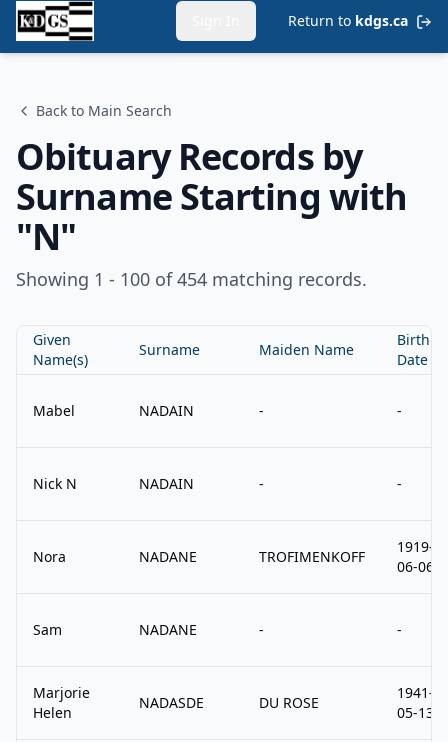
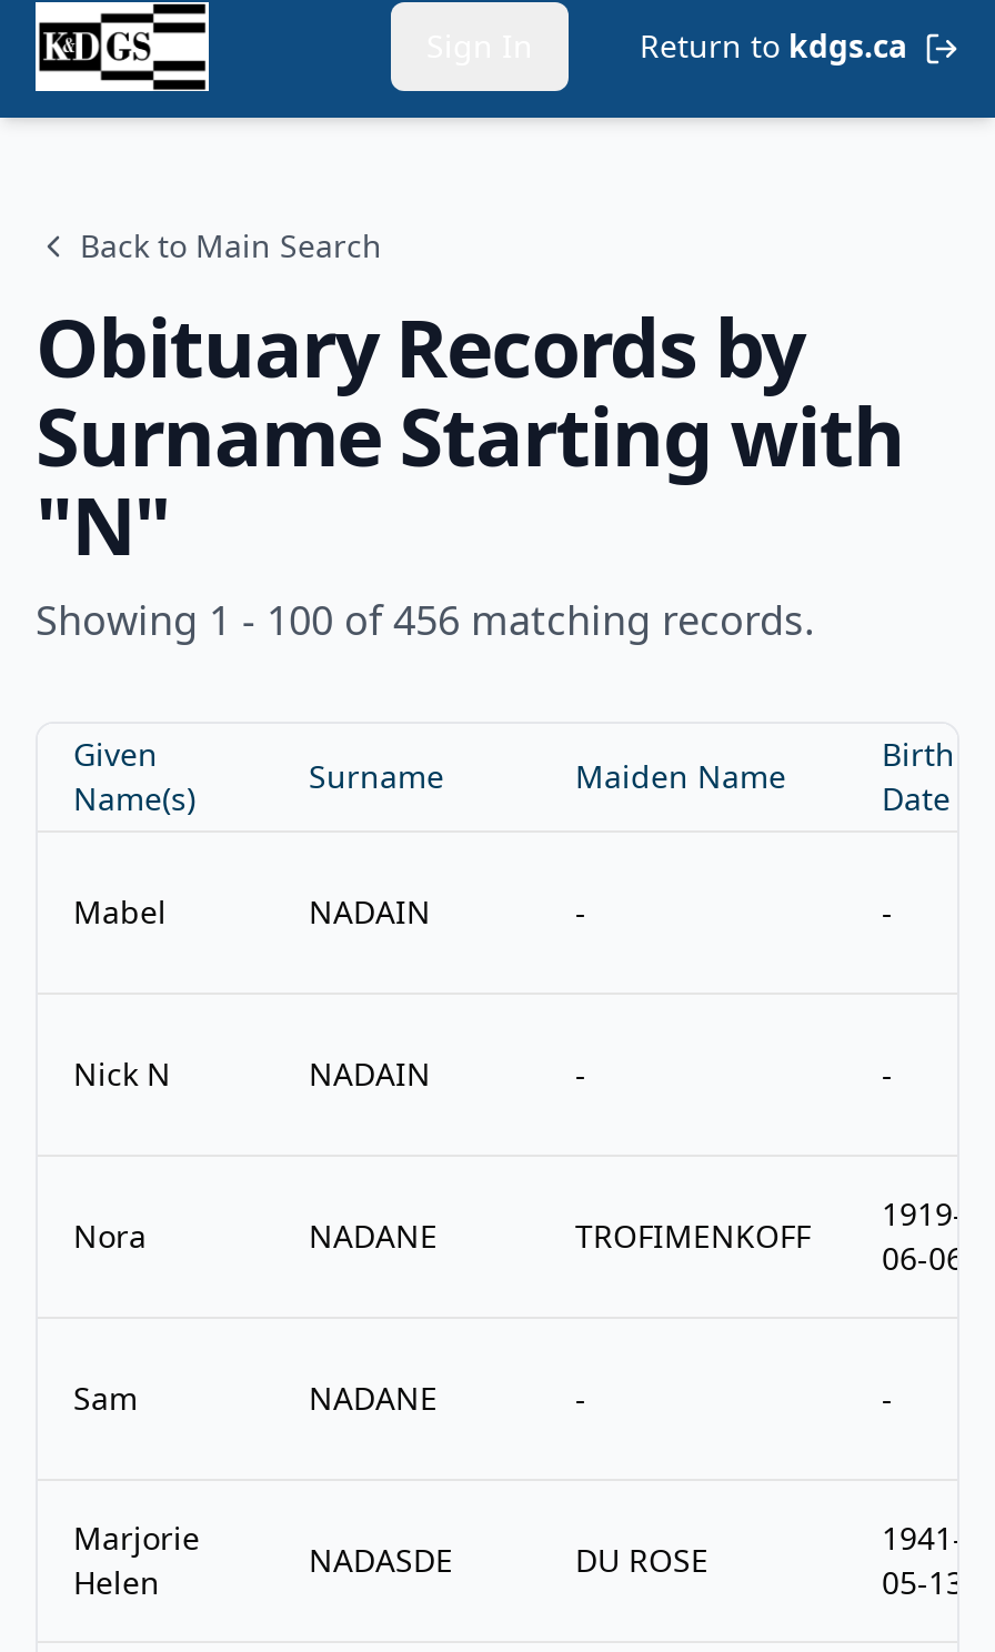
- Showing 1 - 100 of 454 matching records.
+ Showing 1 - 100 of 456 matching records.
